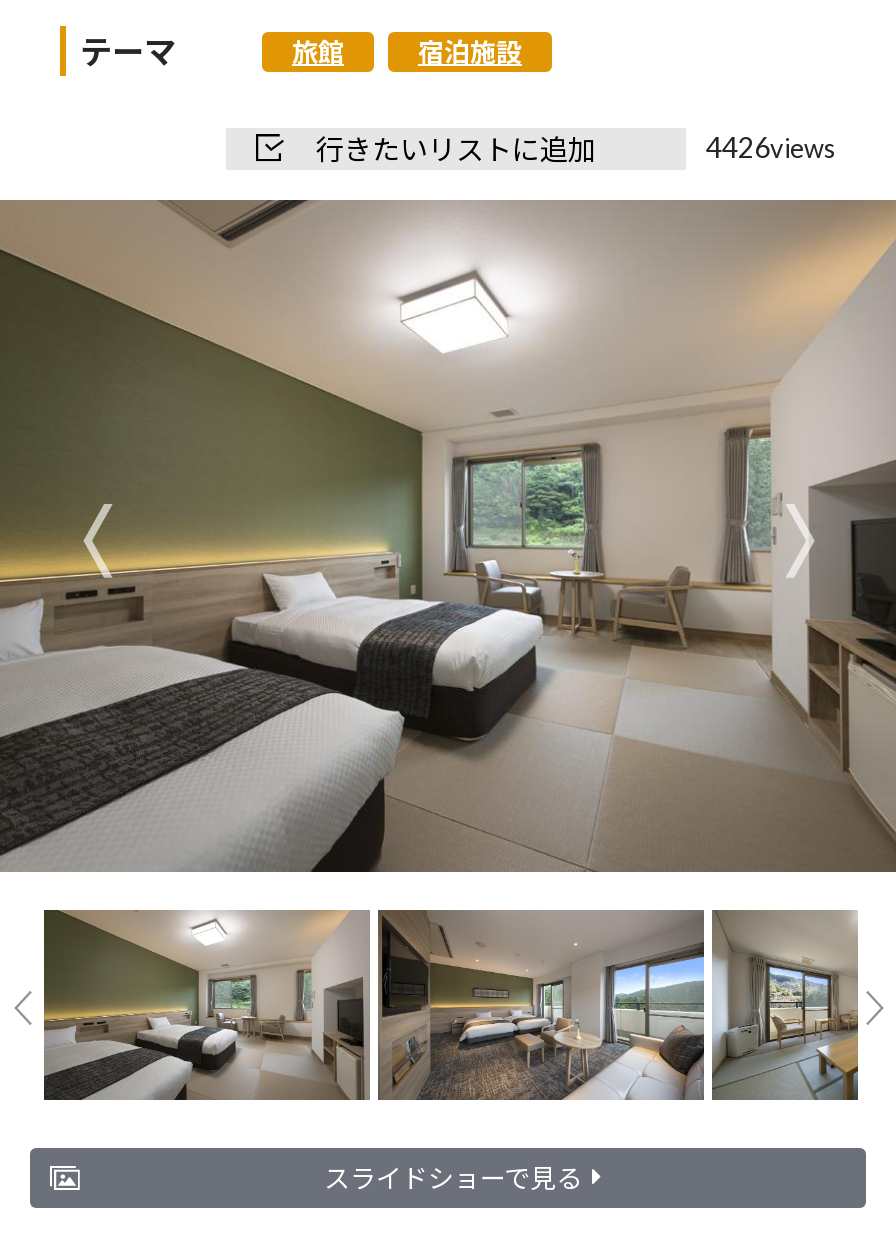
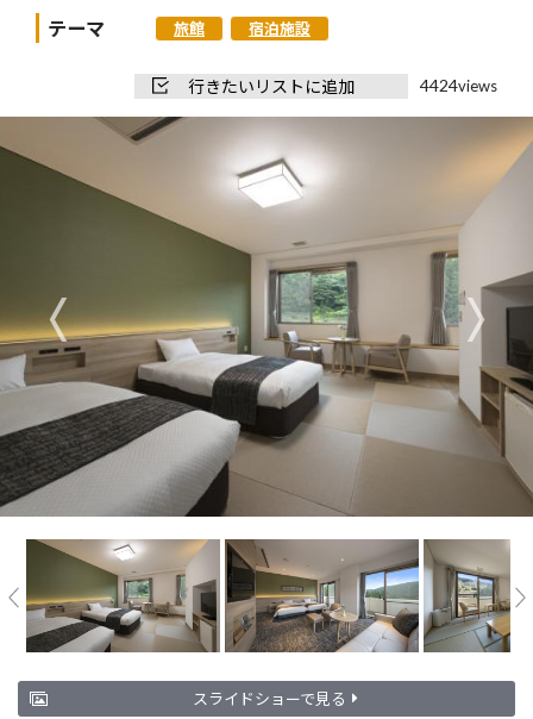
- 4426views
+ 4424views
